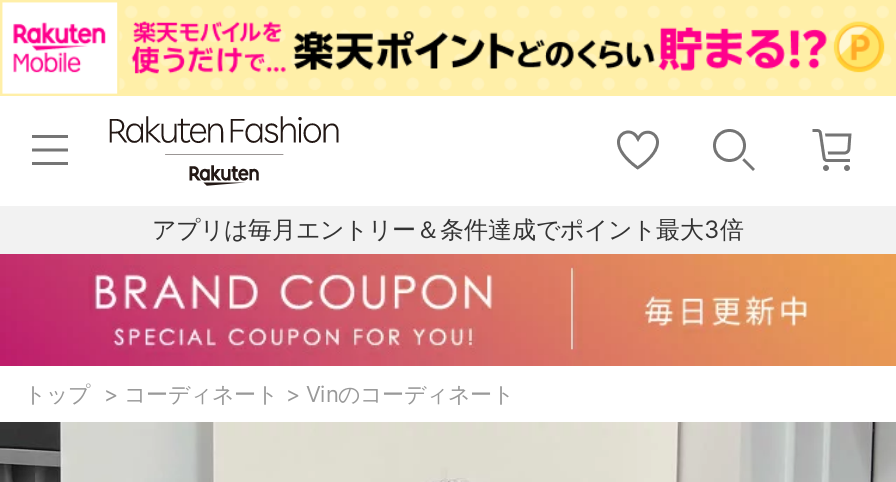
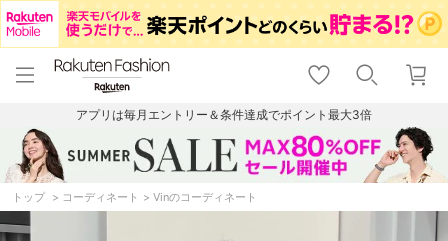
- [image]
+ [image]
